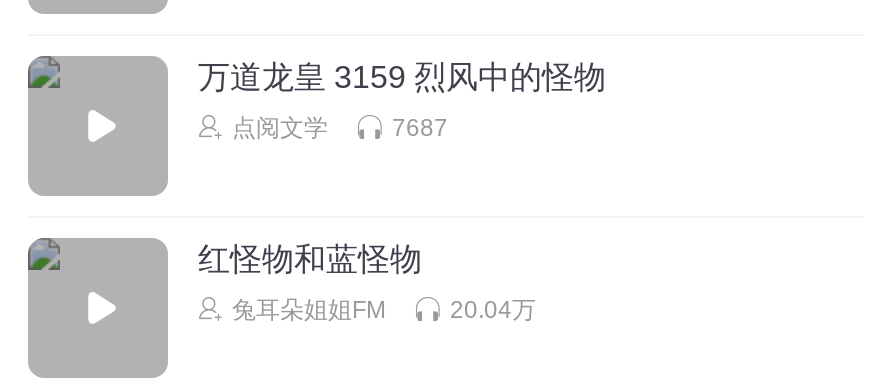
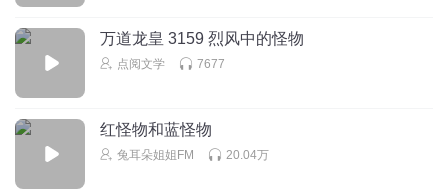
- 7687
+ 7677
